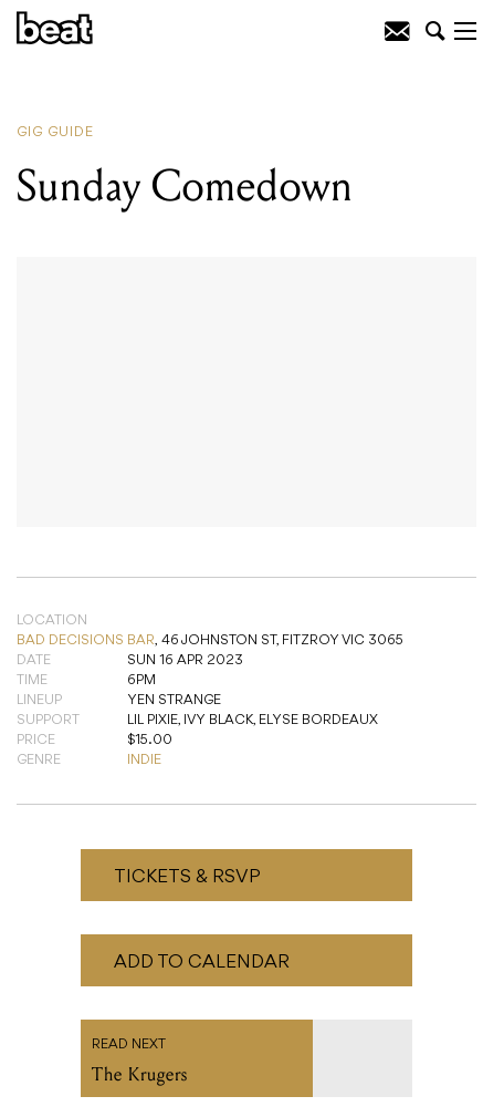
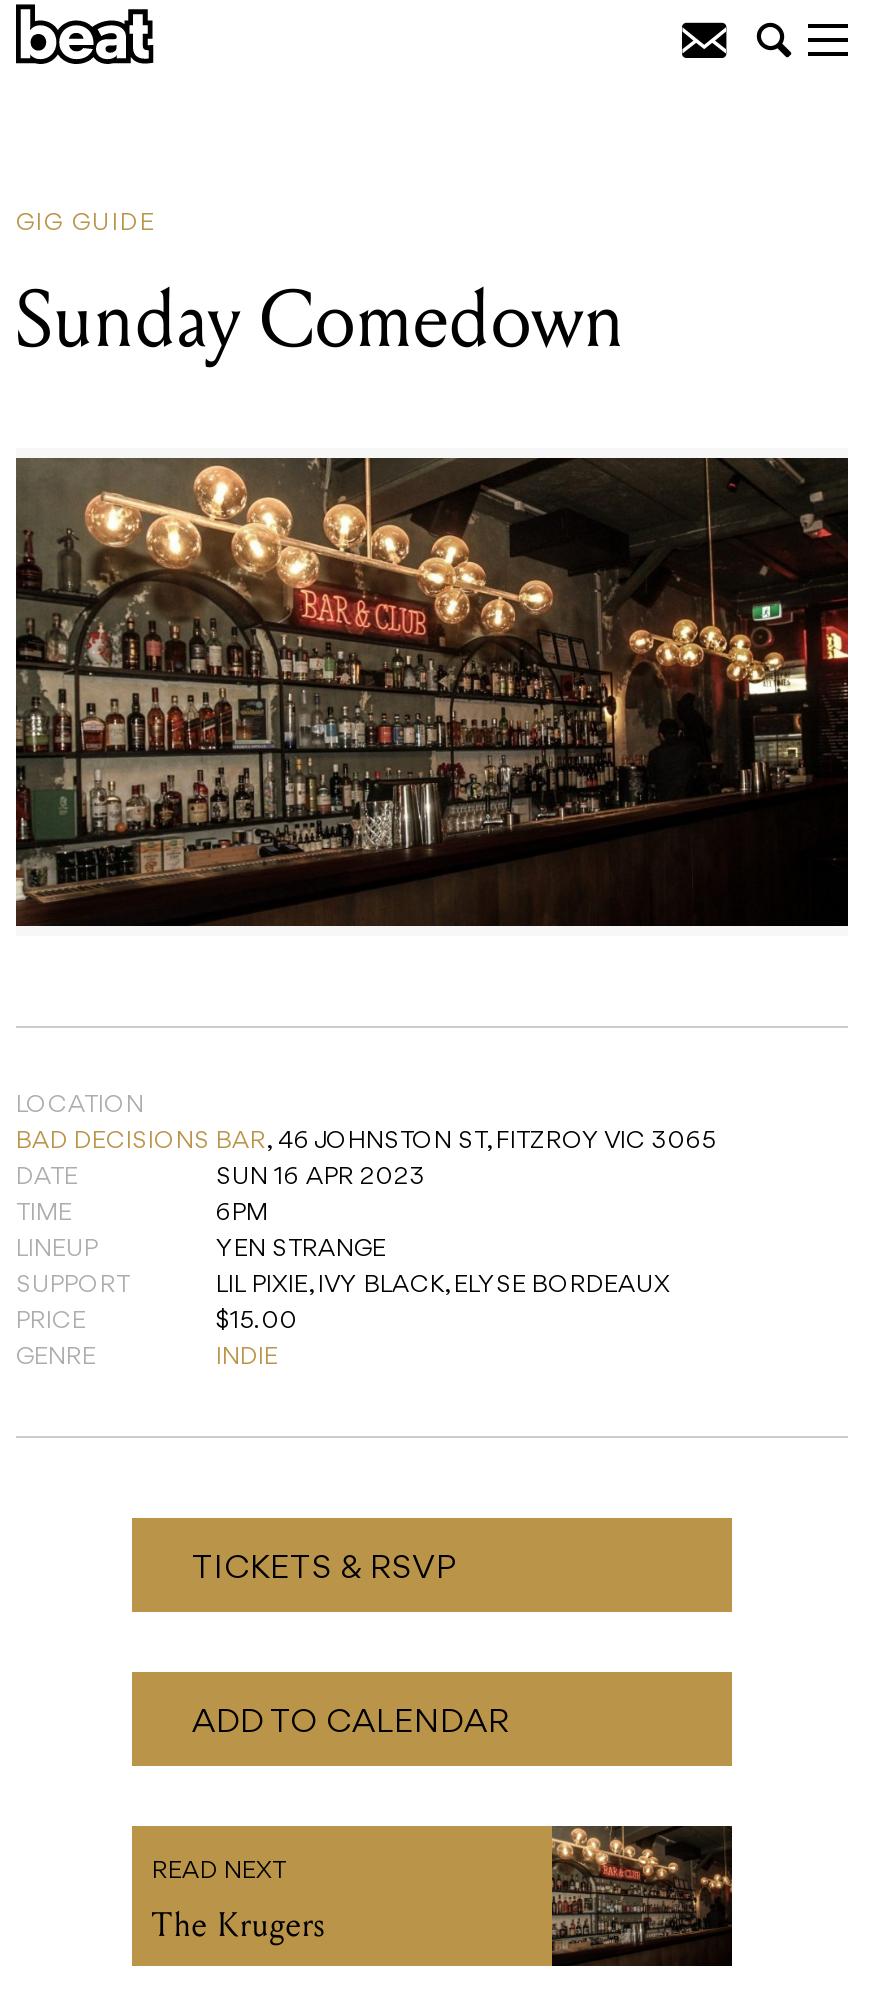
+ [image]

+ [image]
